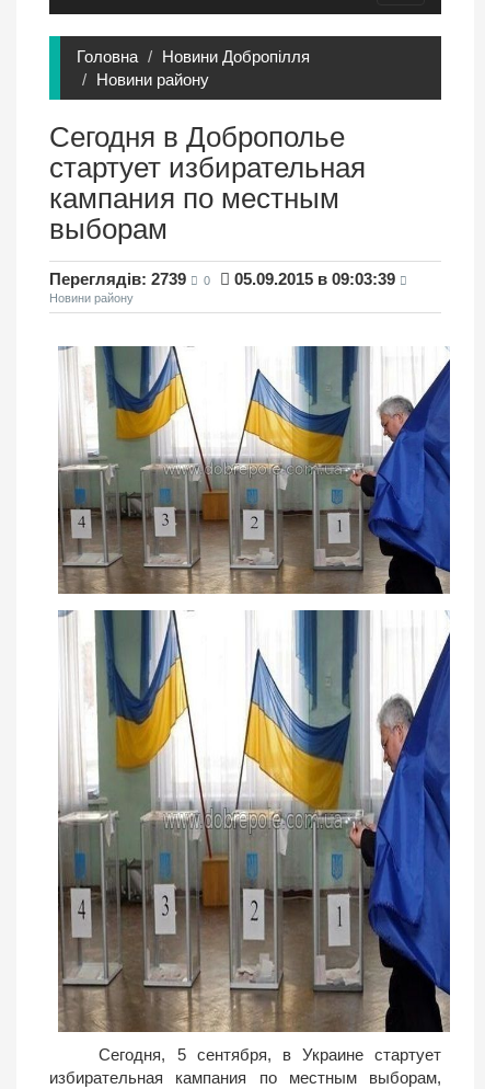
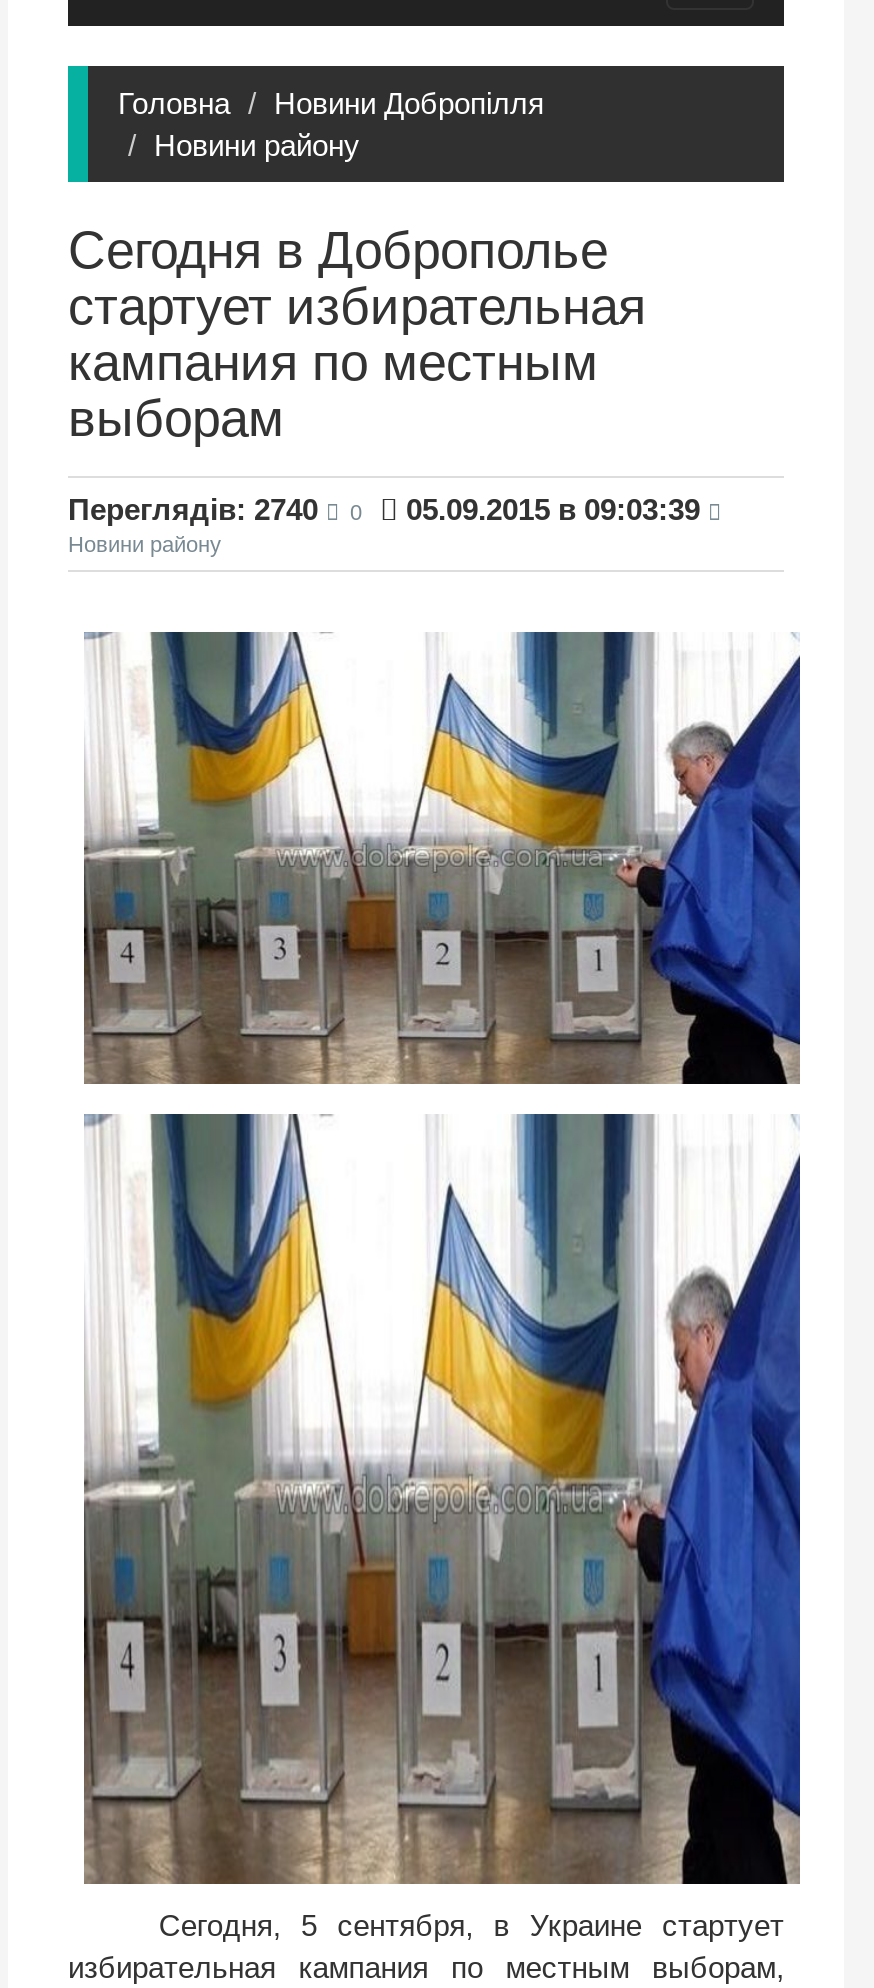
- Переглядів: 2739
+ Переглядів: 2740
